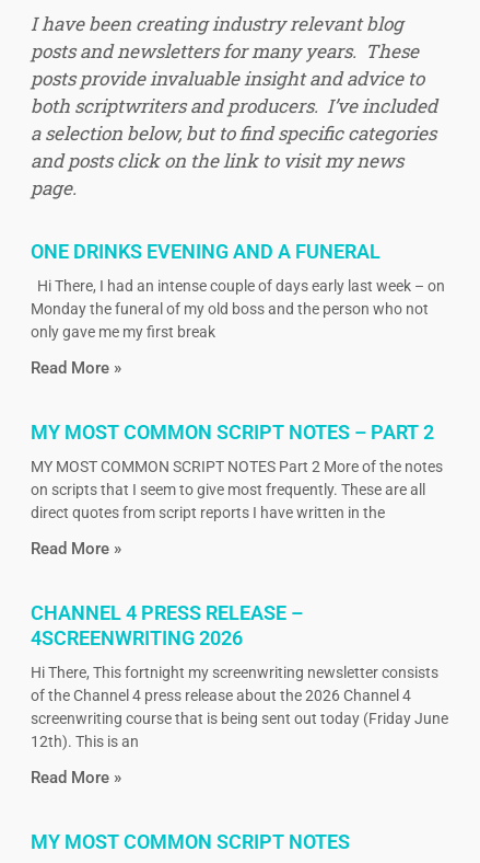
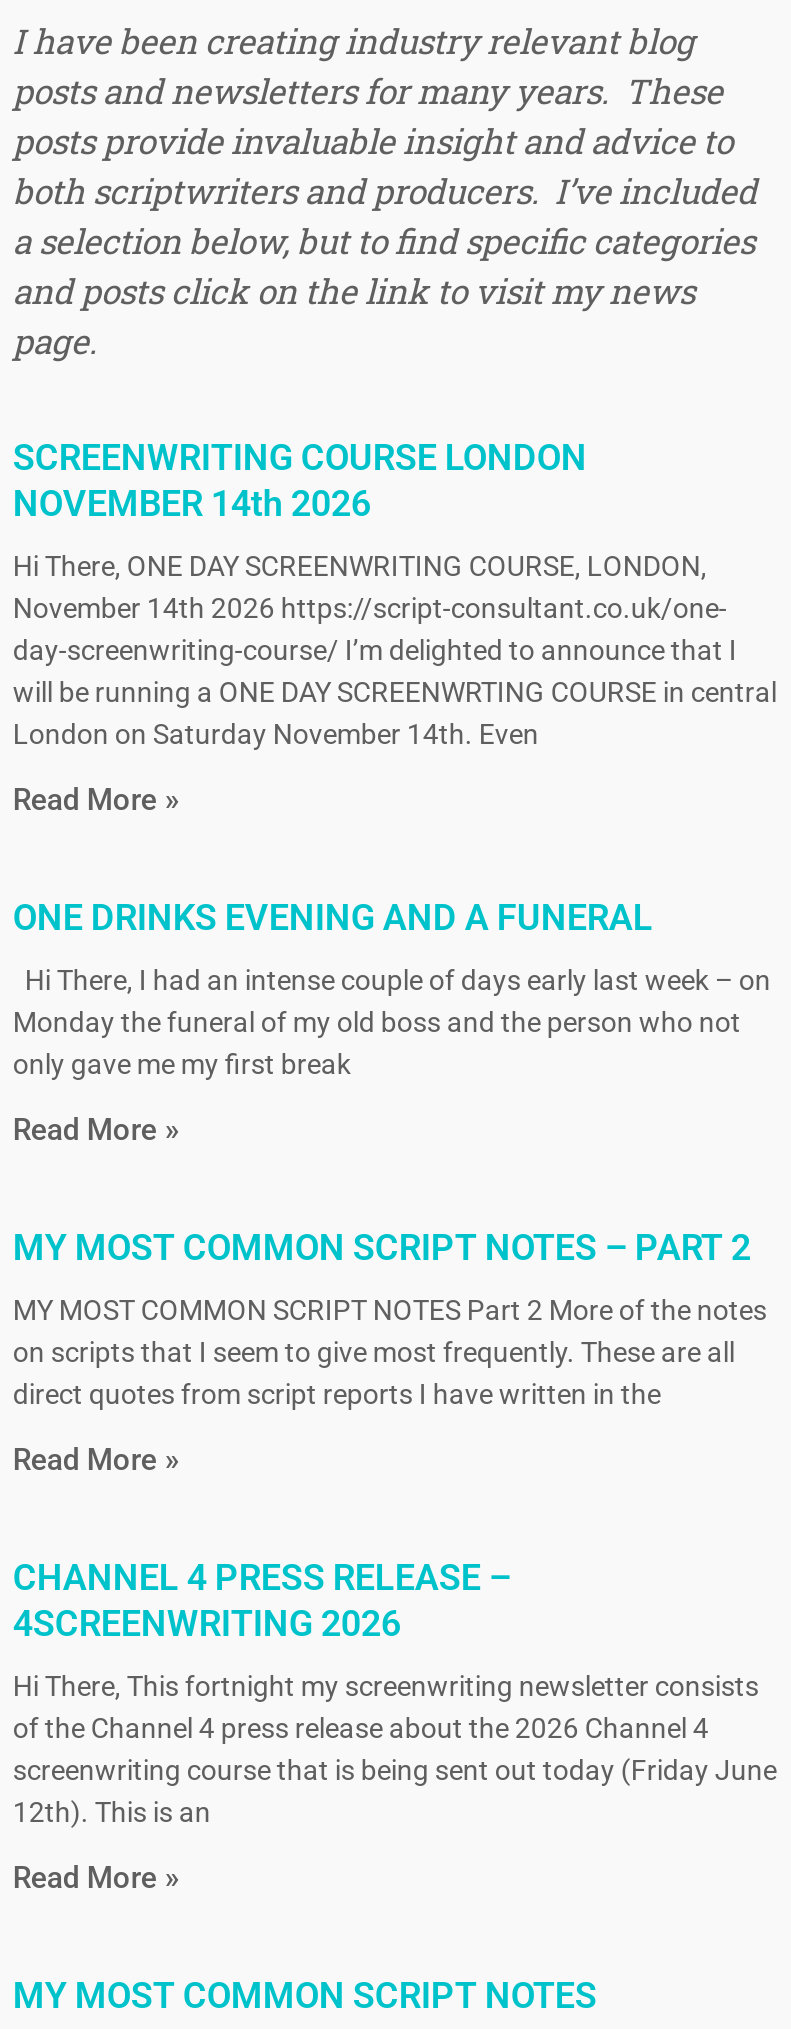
+ SCREENWRITING COURSE LONDON
+ NOVEMBER 14th 2026
+ Hi There, ONE DAY SCREENWRITING COURSE, LONDON,
+ November 14th 2026 https://script-consultant.co.uk/one-
+ day-screenwriting-course/ I’m delighted to announce that I
+ will be running a ONE DAY SCREENWRTING COURSE in central
+ London on Saturday November 14th. Even
+ Read More »
